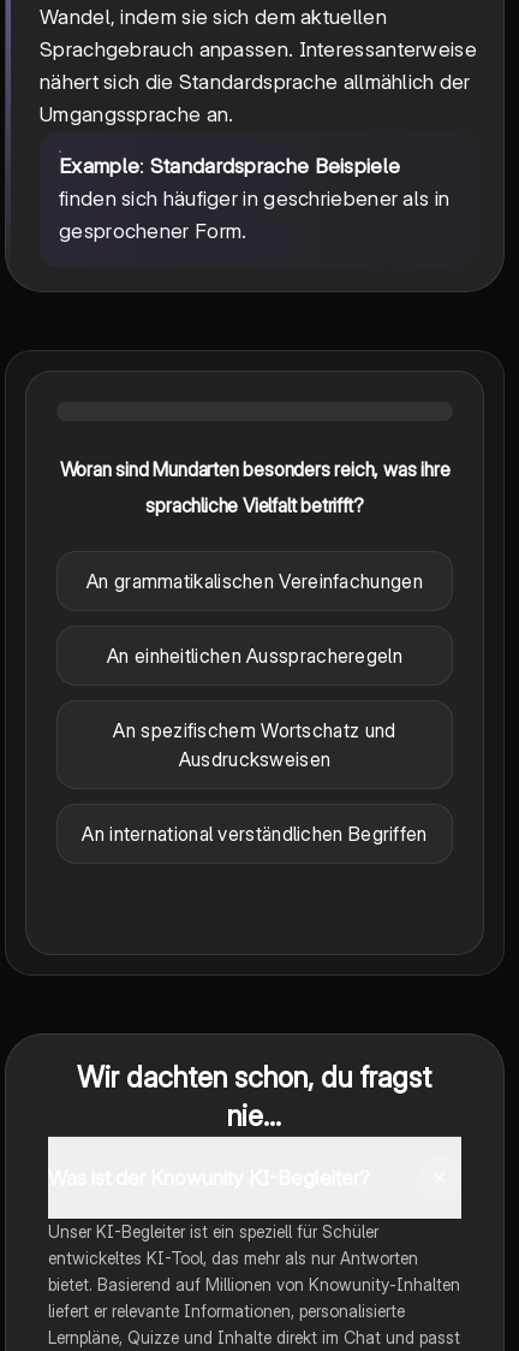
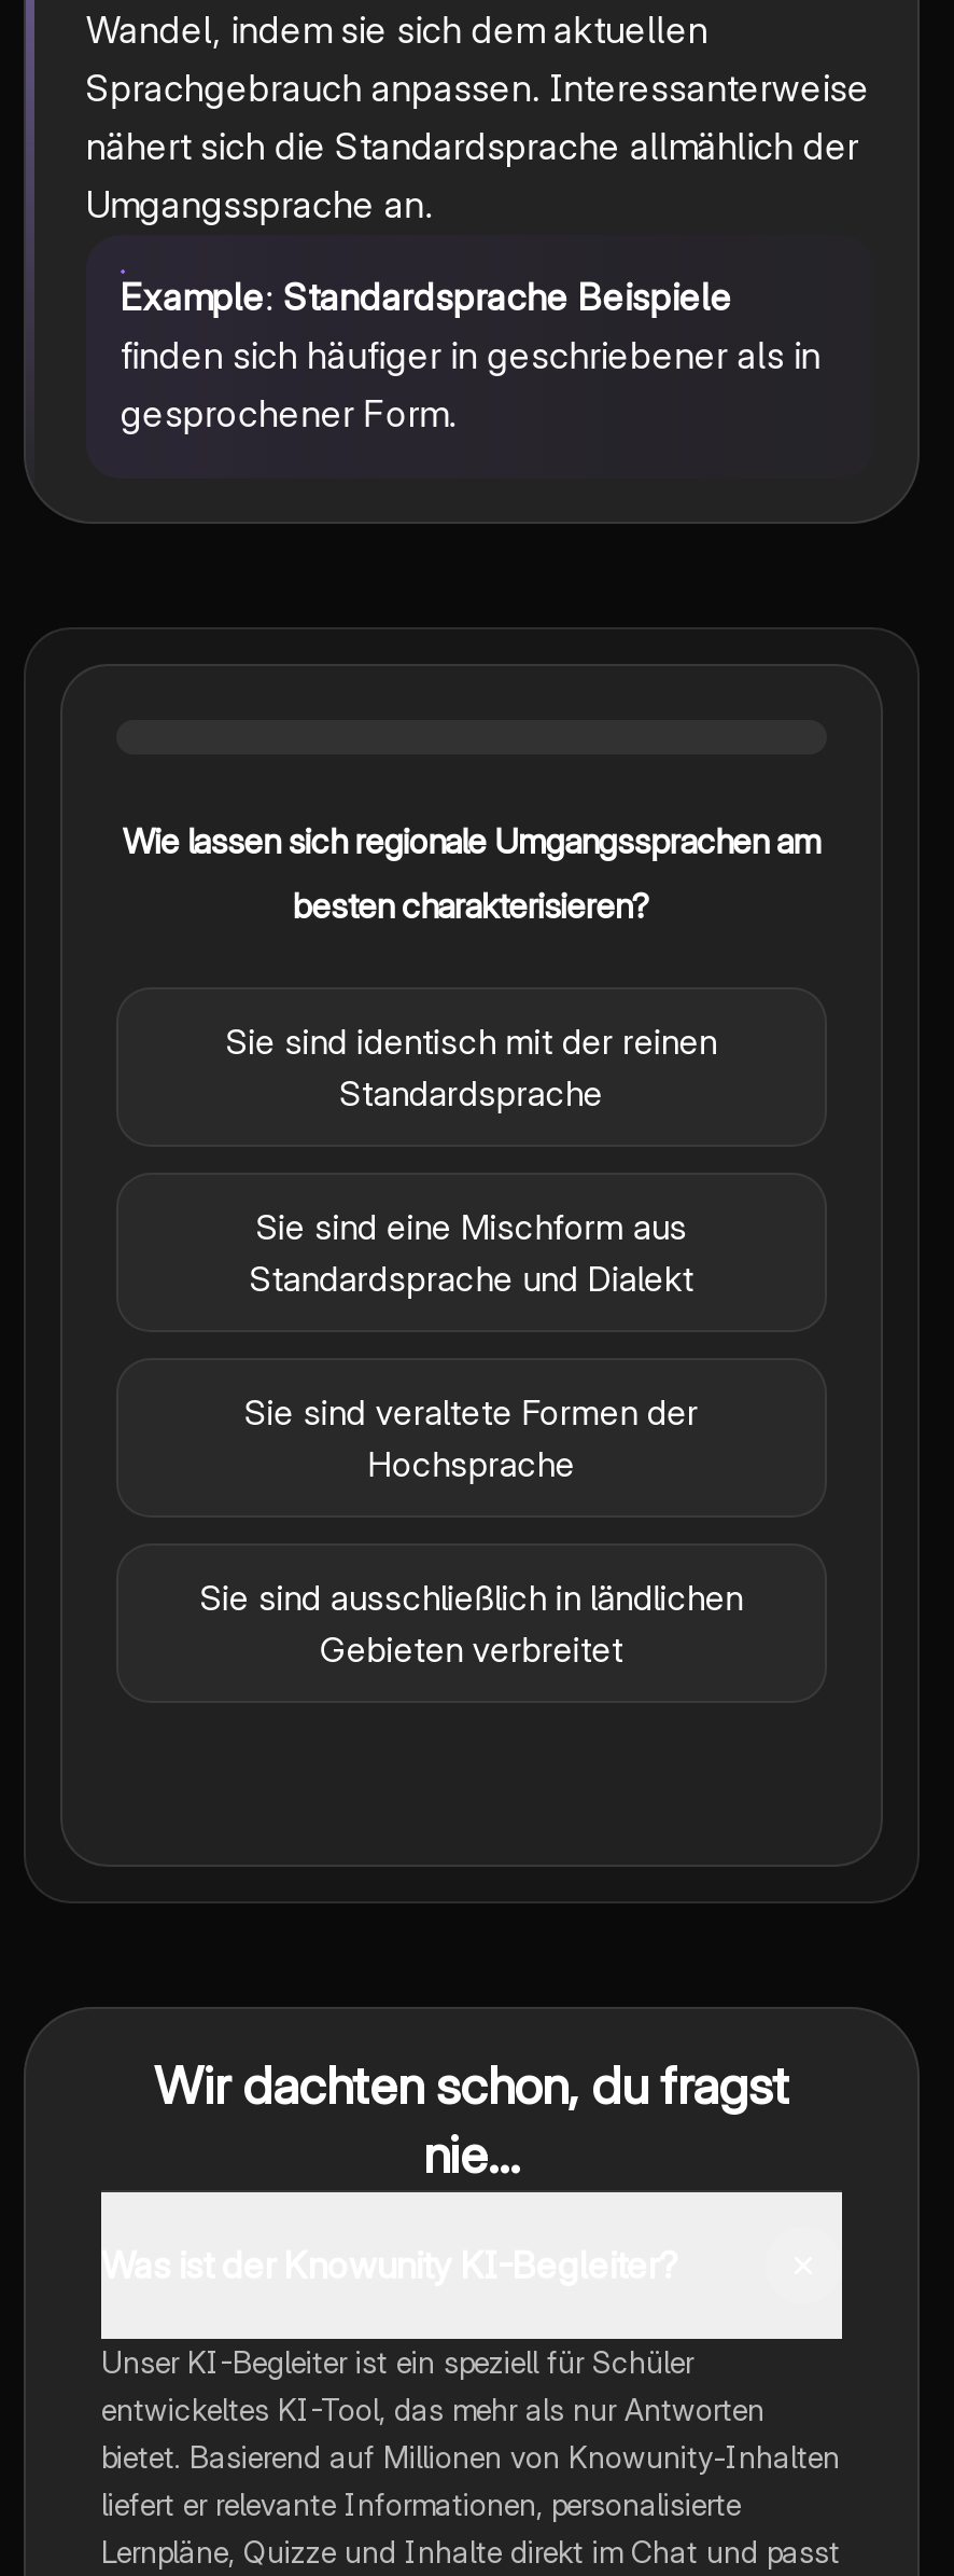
- Woran sind Mundarten besonders reich, was ihre
+ Wie lassen sich regionale Umgangssprachen am

- sprachliche Vielfalt betrifft?
+ besten charakterisieren?

- An grammatikalischen Vereinfachungen
+ Sie sind identisch mit der reinen
+ Standardsprache

- An einheitlichen Ausspracheregeln
+ Sie sind eine Mischform aus
+ Standardsprache und Dialekt

- An spezifischem Wortschatz und
- Ausdrucksweisen
+ Sie sind veraltete Formen der
+ Hochsprache

- An international verständlichen Begriffen
+ Sie sind ausschließlich in ländlichen
+ Gebieten verbreitet
